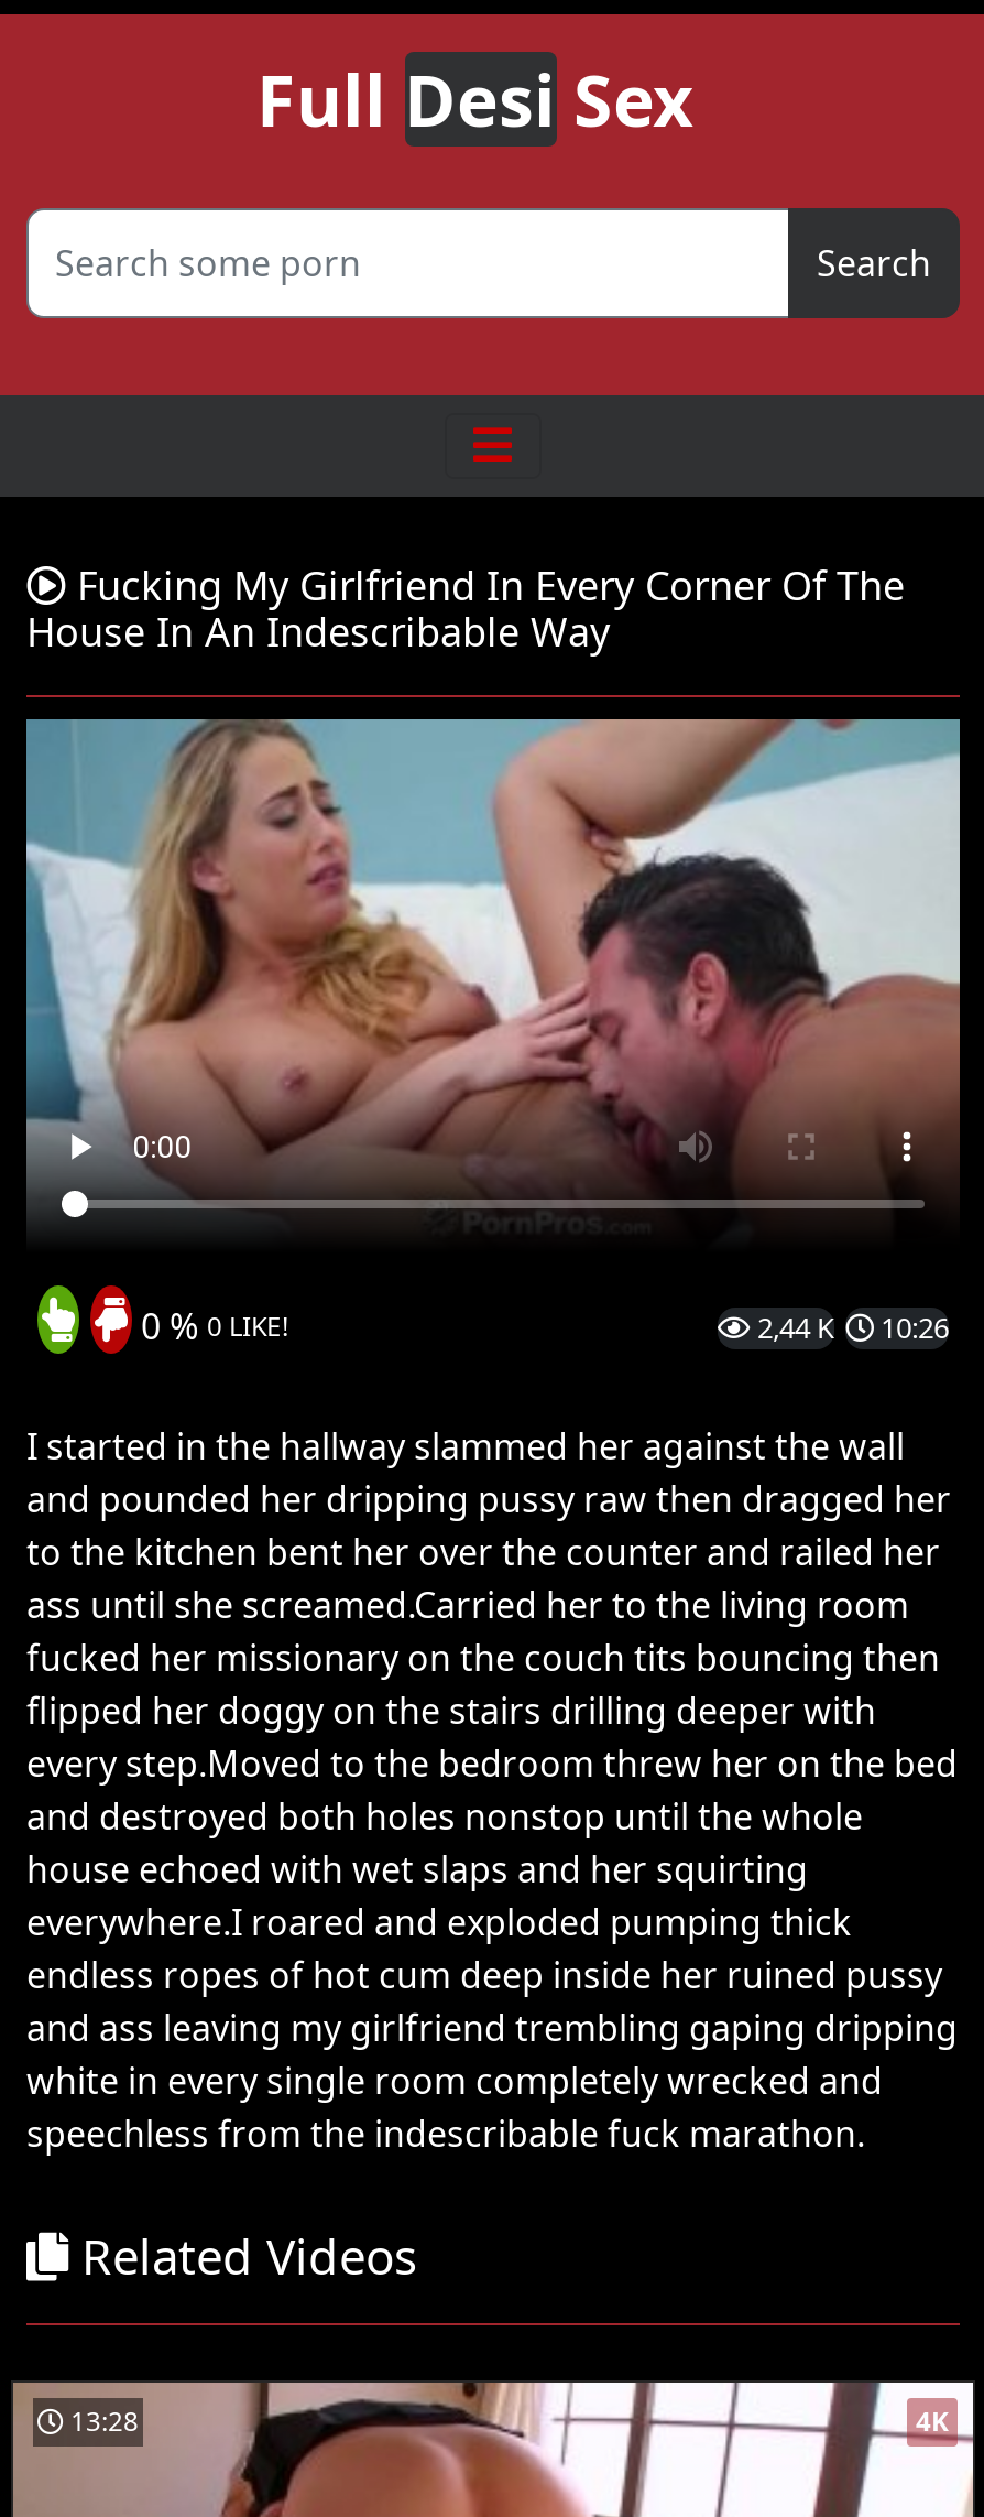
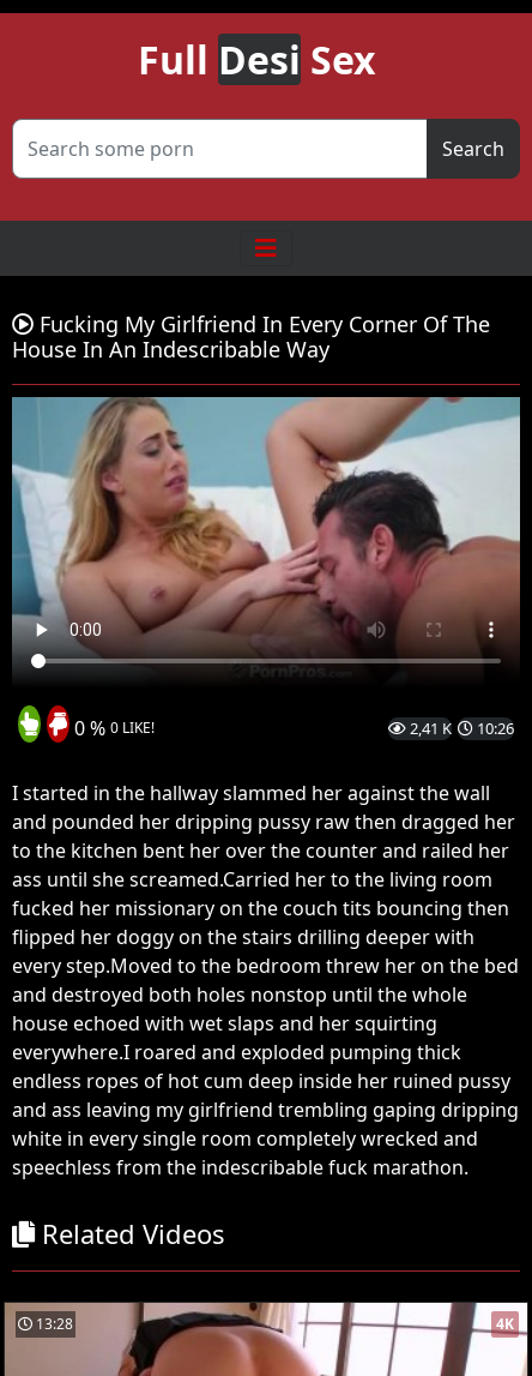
- 2,44 K 10:26
+ 2,41 K 10:26
